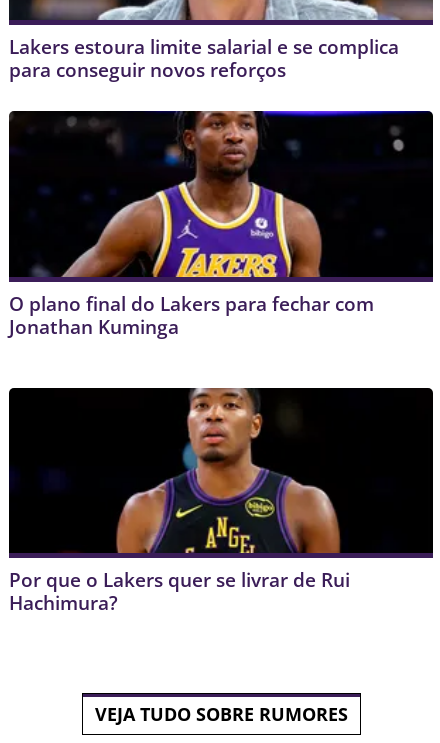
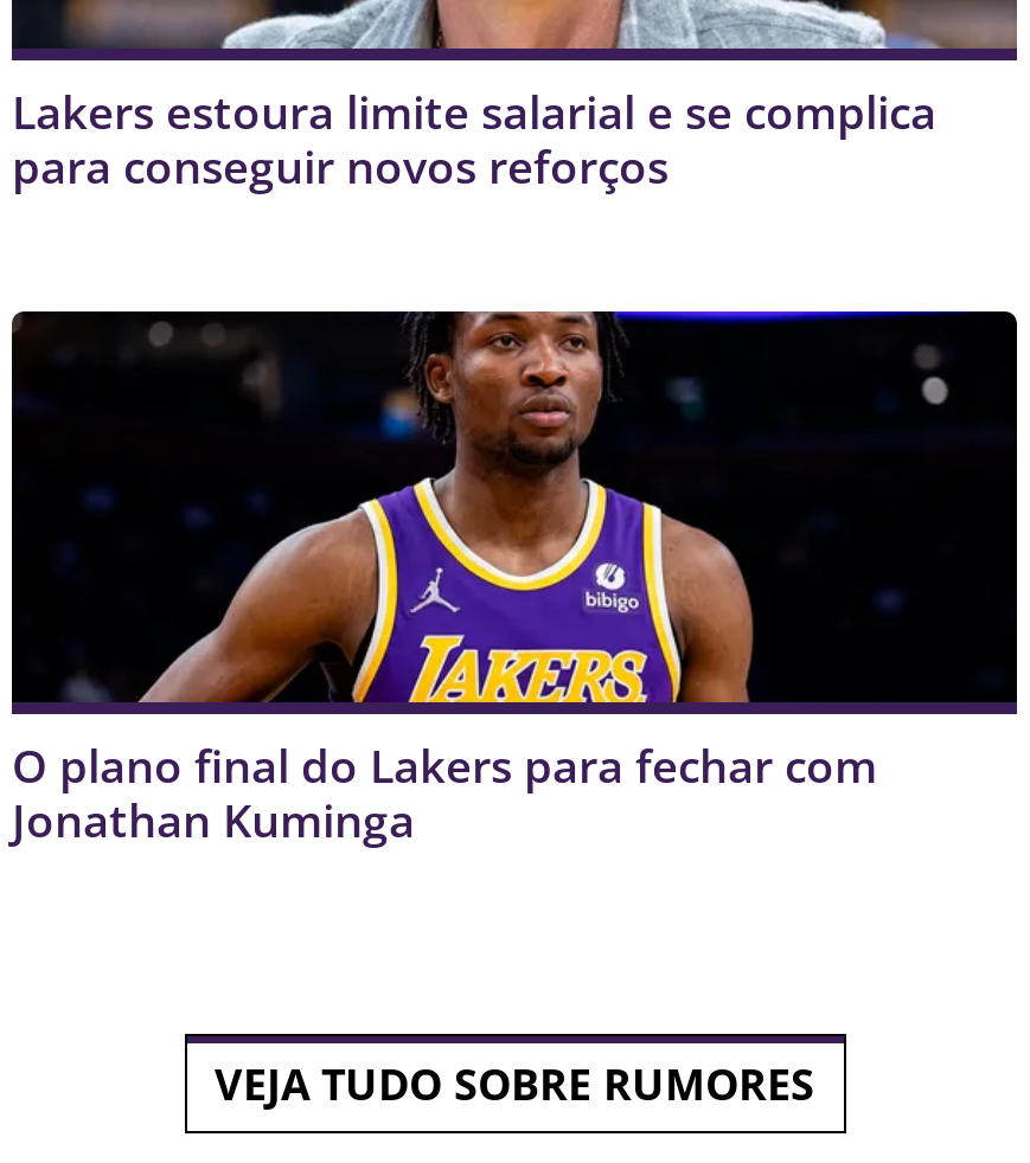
moved down: [image] | O plano final do Lakers para fechar com | Jonathan Kuminga

- [image]
- Por que o Lakers quer se livrar de Rui
- Hachimura?
